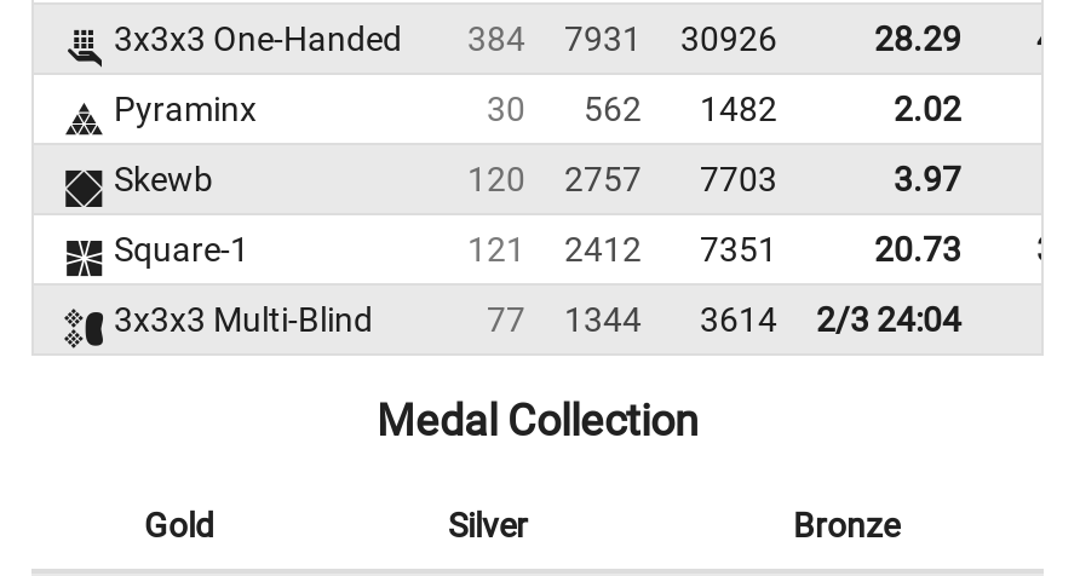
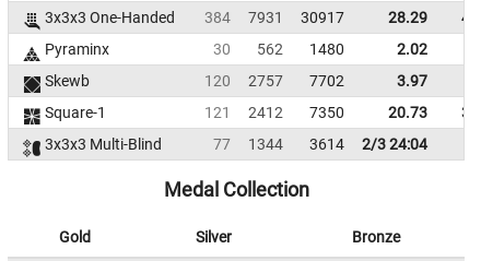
- 3x3x3 One-Handed 384 7931 30926
+ 3x3x3 One-Handed 384 7931 30917

- 30 562 1482
+ 30 562 1480

- 120 2757 7703
+ 120 2757 7702

- 121 2412 7351
+ 121 2412 7350
